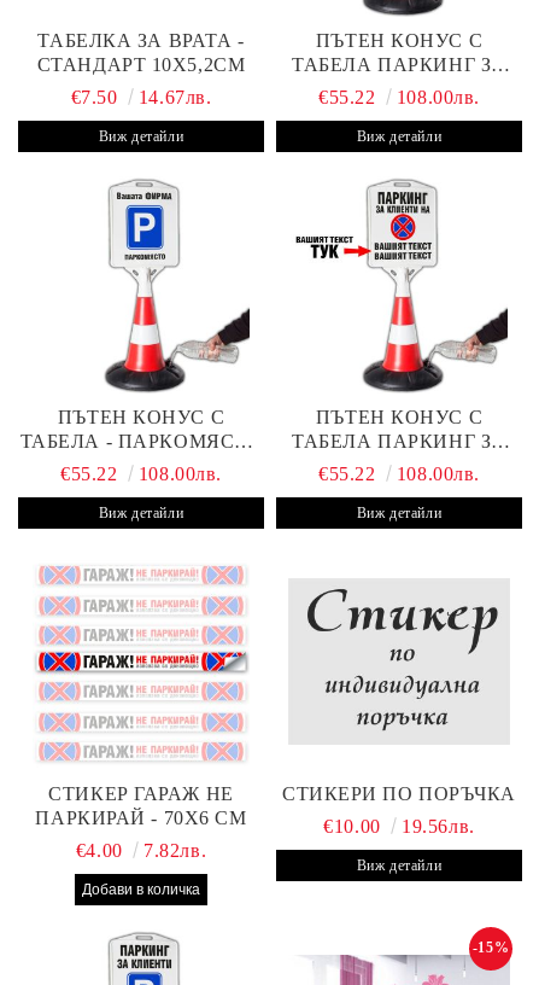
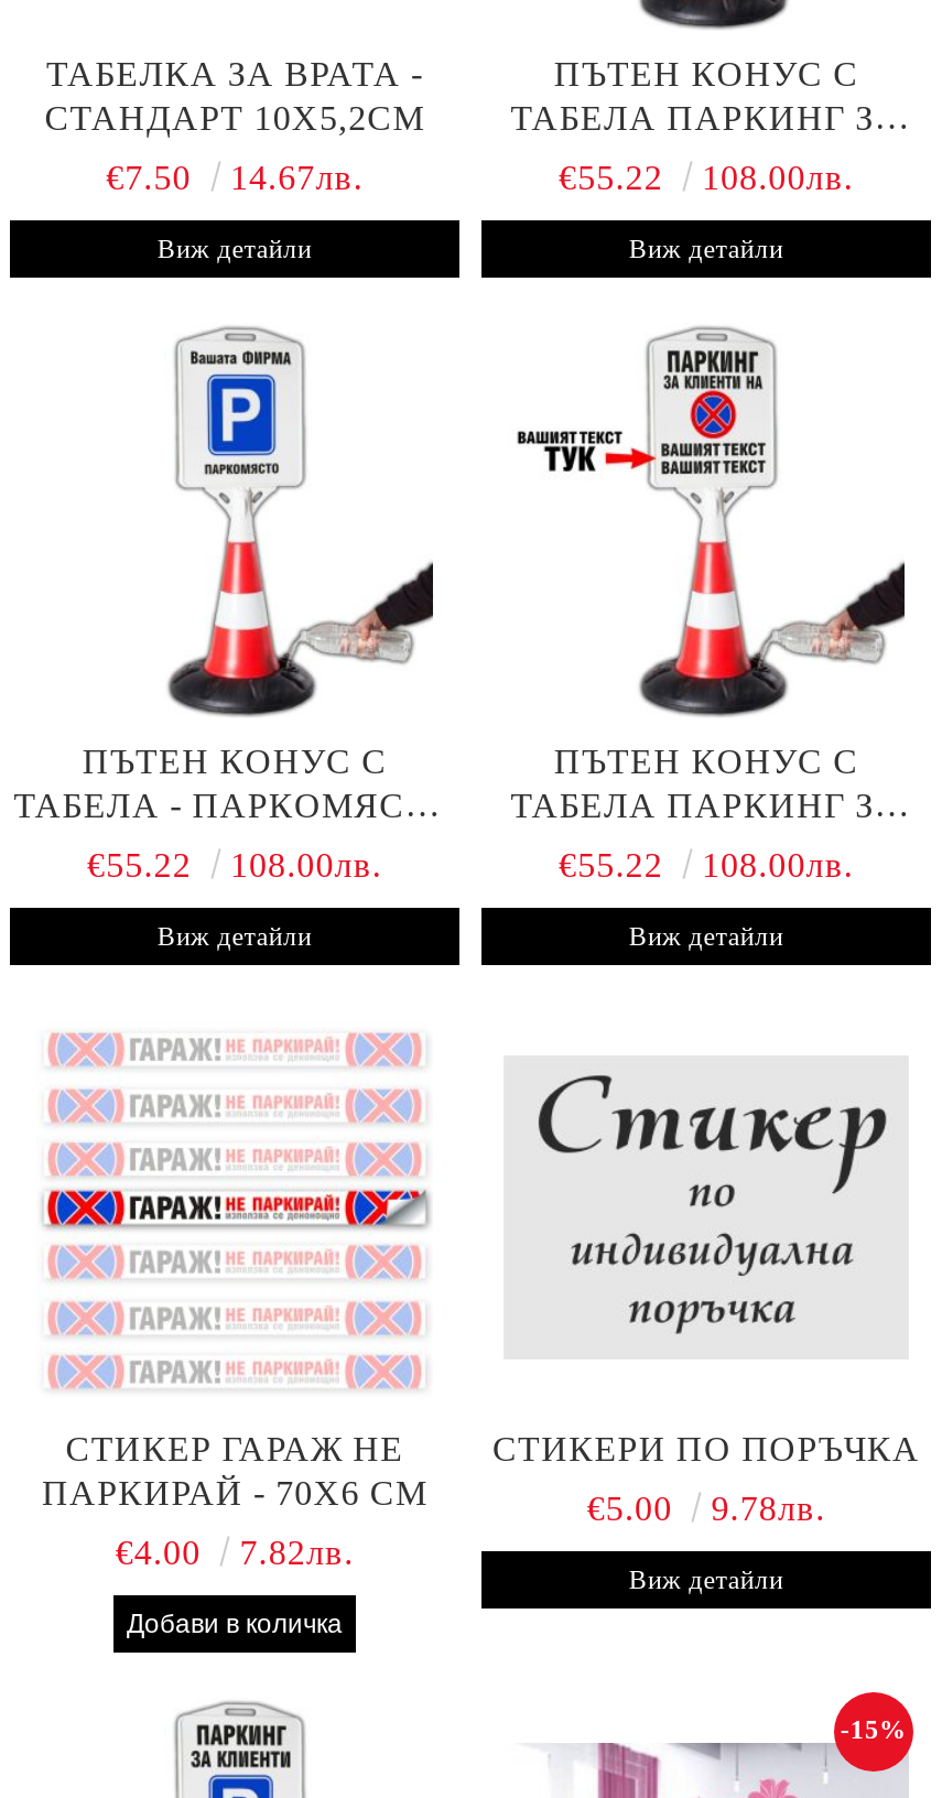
- €10.00
- 19.56лв.
+ €5.00
+ 9.78лв.
